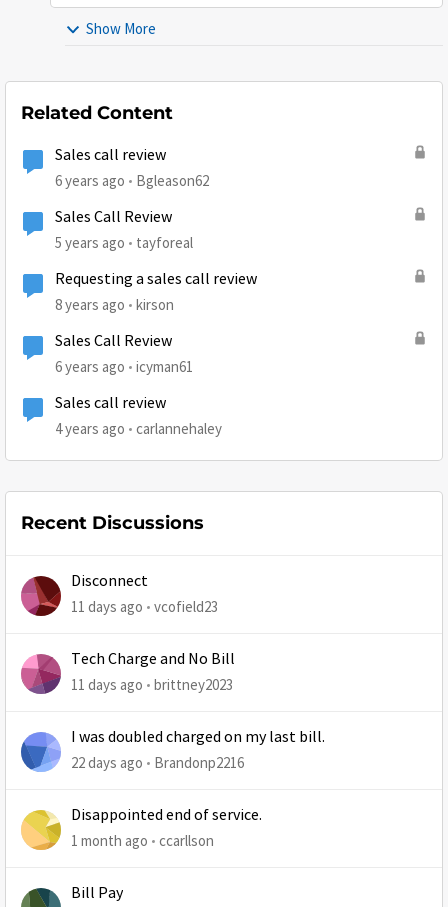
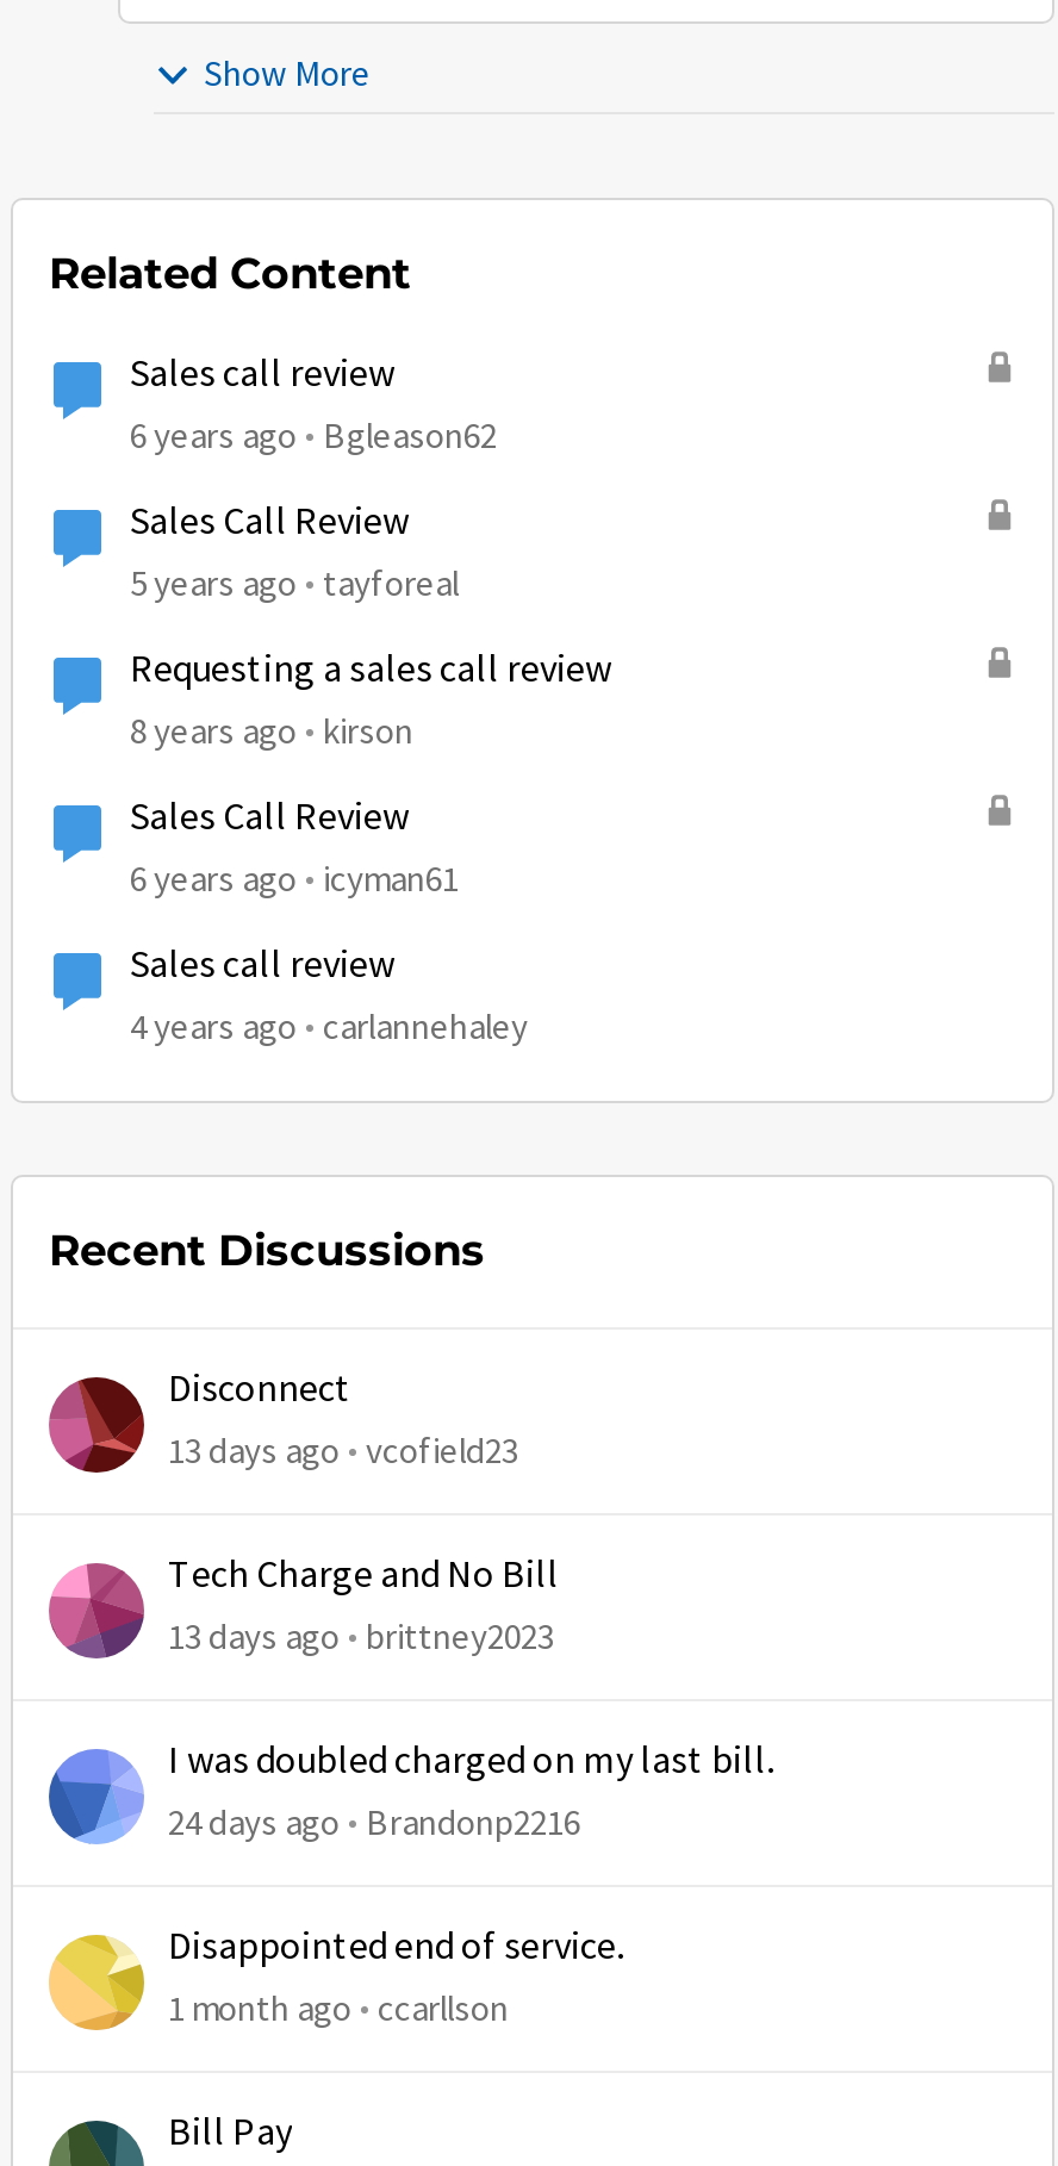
- 11 days ago vcofield23
+ 13 days ago vcofield23

- 11 days ago brittney2023
+ 13 days ago brittney2023

- 22 days ago Brandonp2216
+ 24 days ago Brandonp2216
